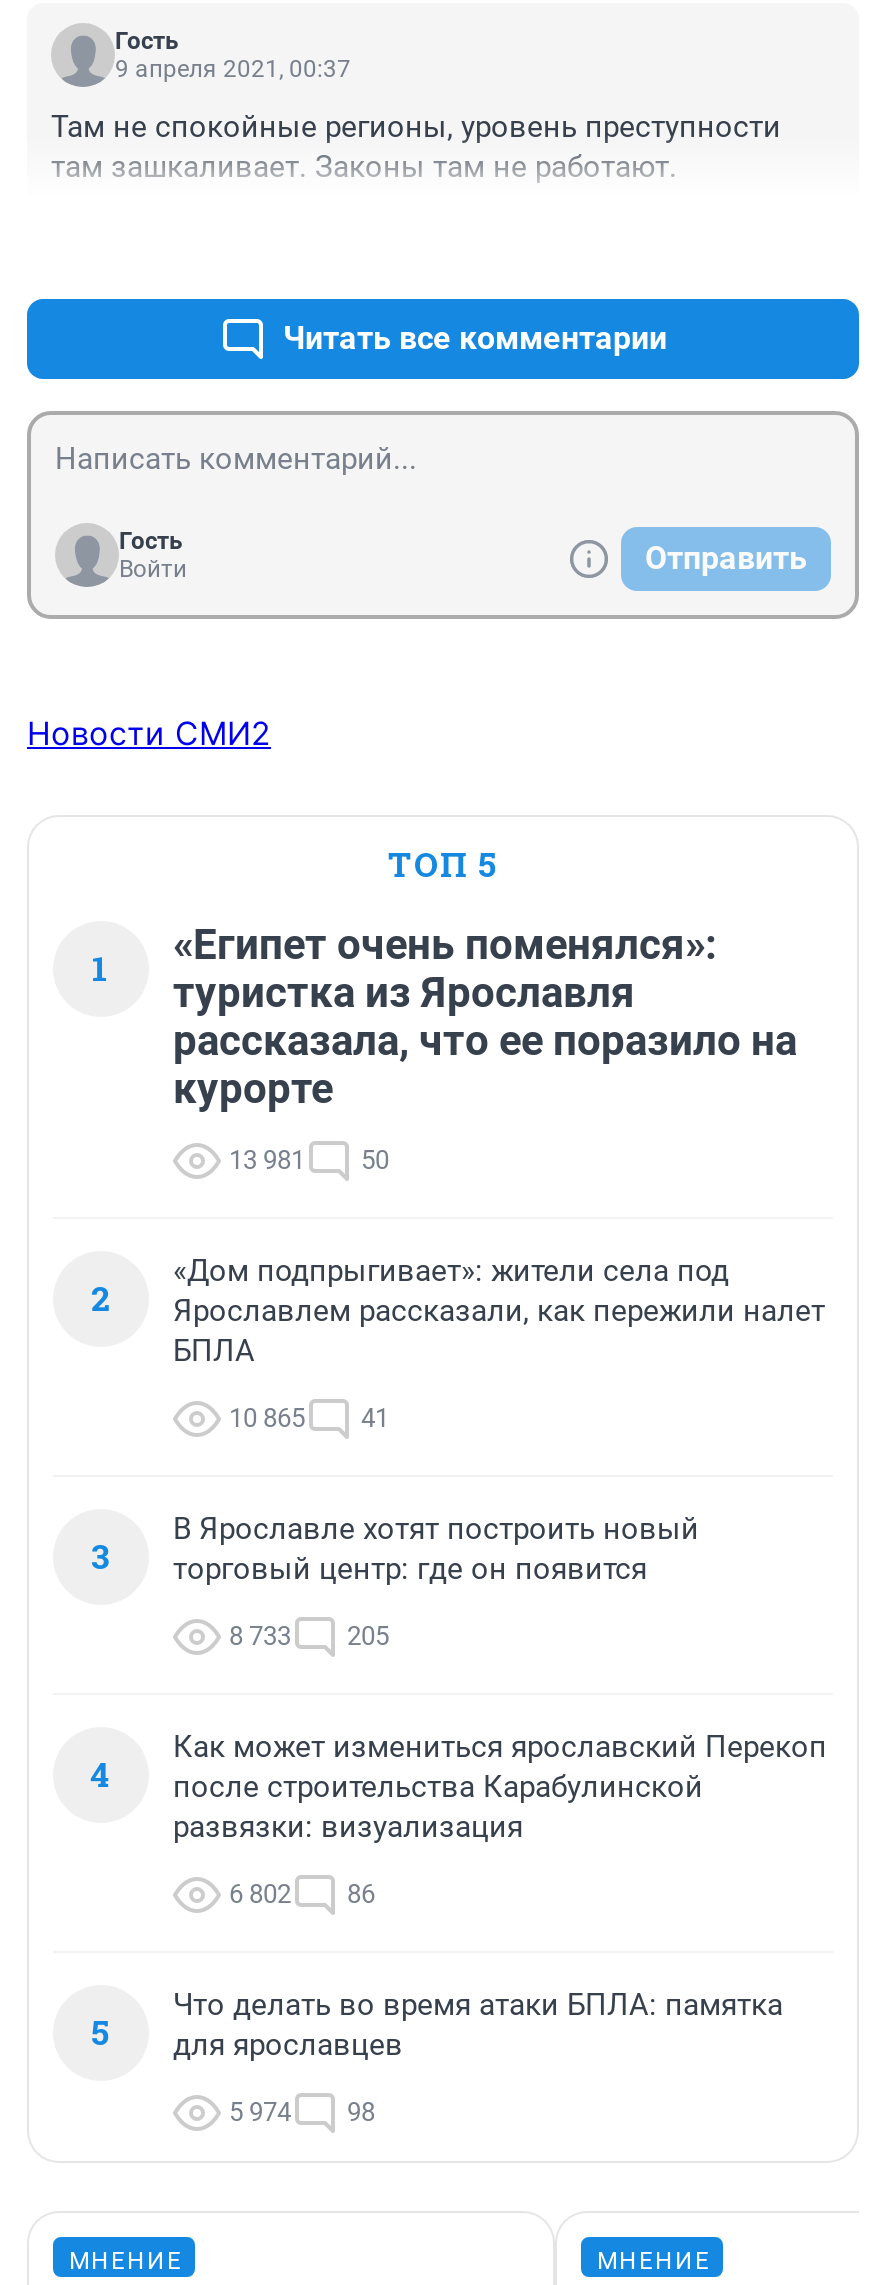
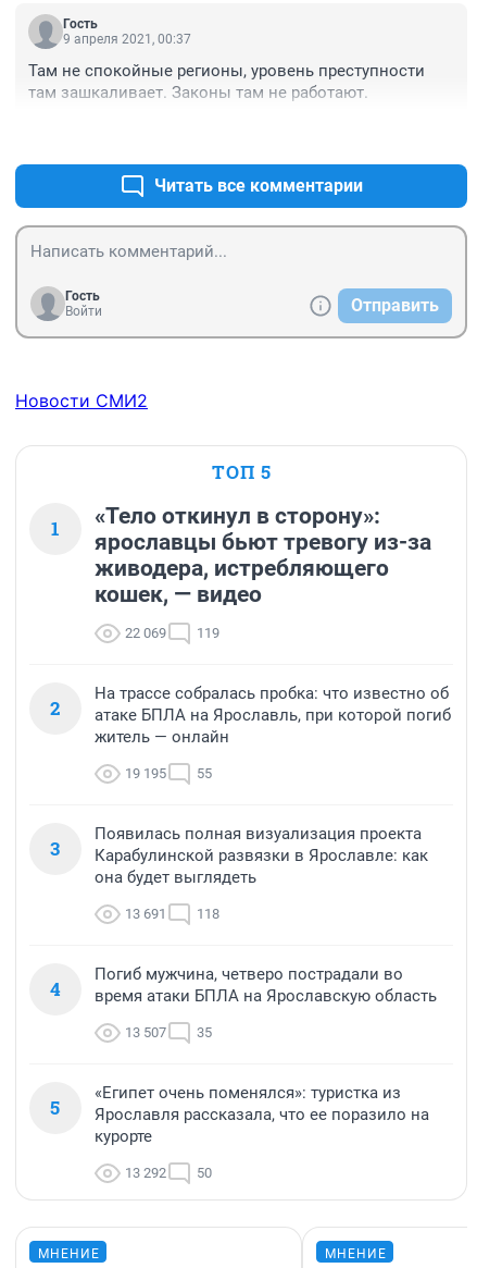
- «Египет очень поменялся»:
- туристка из Ярославля
- рассказала, что ее поразило на
- курорте
+ «Тело откинул в сторону»:
+ ярославцы бьют тревогу из-за
+ живодера, истребляющего
+ кошек, — видео

- 13 981
- 50
+ 22 069
+ 119

- «Дом подпрыгивает»: жители села под
- Ярославлем рассказали, как пережили налет
- БПЛА
+ На трассе собралась пробка: что известно об
+ атаке БПЛА на Ярославль, при которой погиб
+ житель — онлайн

- 10 865
- 41
+ 19 195
+ 55

- В Ярославле хотят построить новый
- торговый центр: где он появится
+ Появилась полная визуализация проекта
+ Карабулинской развязки в Ярославле: как
+ она будет выглядеть

- 8 733
- 205
+ 13 691
+ 118

- Как может измениться ярославский Перекоп
- после строительства Карабулинской
- развязки: визуализация
+ Погиб мужчина, четверо пострадали во
+ время атаки БПЛА на Ярославскую область

- 6 802
- 86
+ 13 507
+ 35

- Что делать во время атаки БПЛА: памятка
- для ярославцев
+ «Египет очень поменялся»: туристка из
+ Ярославля рассказала, что ее поразило на
+ курорте

- 5 974
- 98
+ 13 292
+ 50
